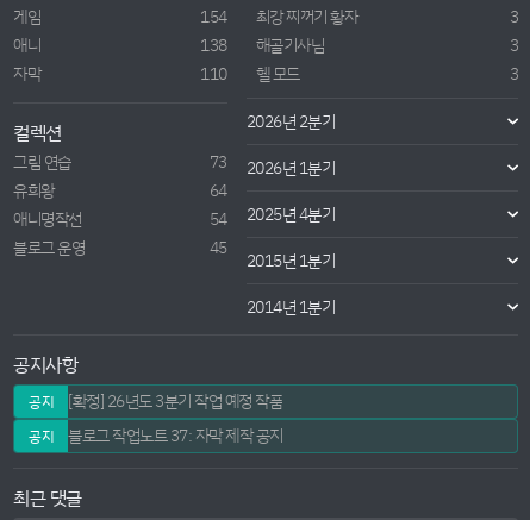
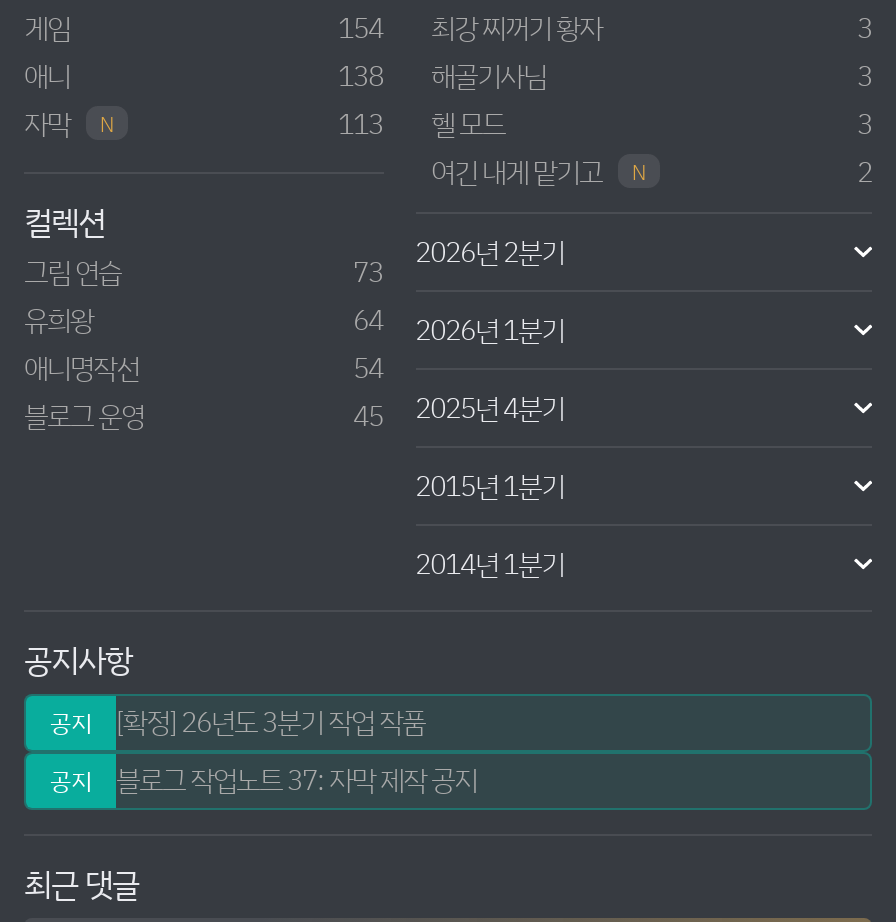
- 110
+ N
+ 113

+ 여긴 내게 맡기고
+ N
+ 2

- [확정] 26년도 3분기 작업 예정 작품
+ [확정] 26년도 3분기 작업 작품
